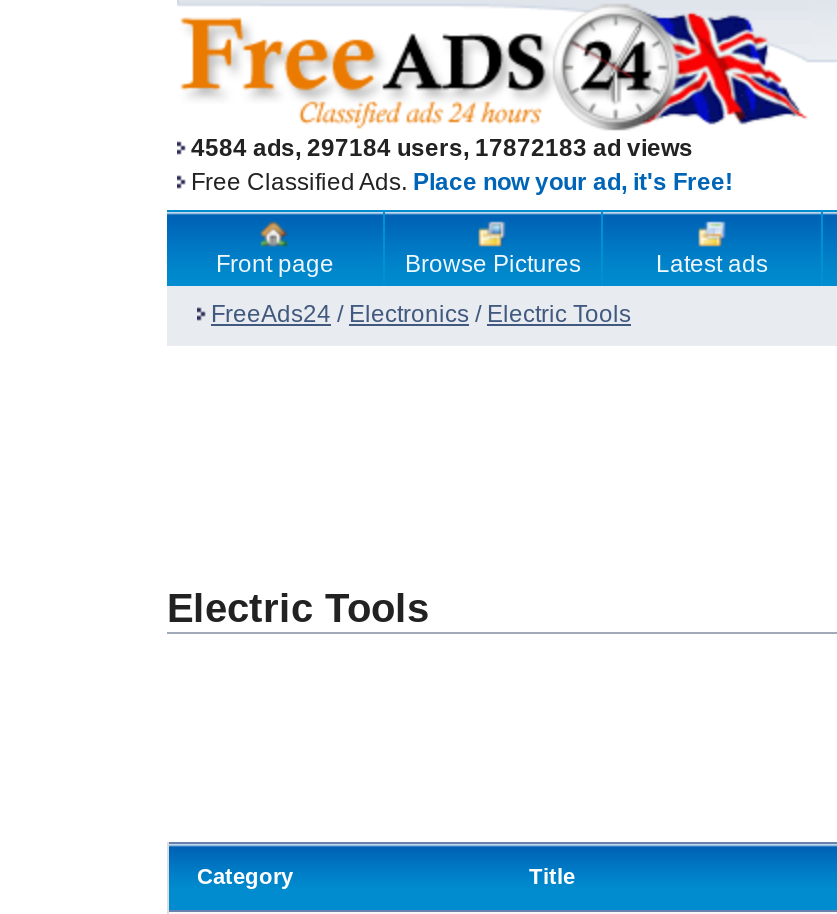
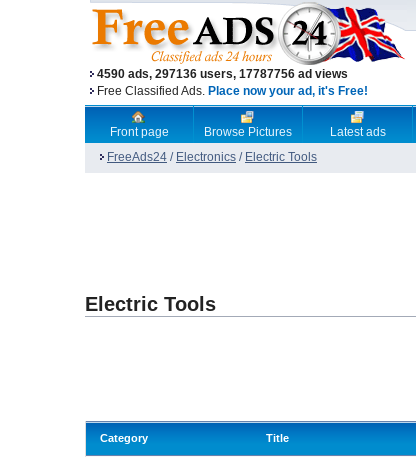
- 4584 ads, 297184 users, 17872183 ad views
+ 4590 ads, 297136 users, 17787756 ad views
